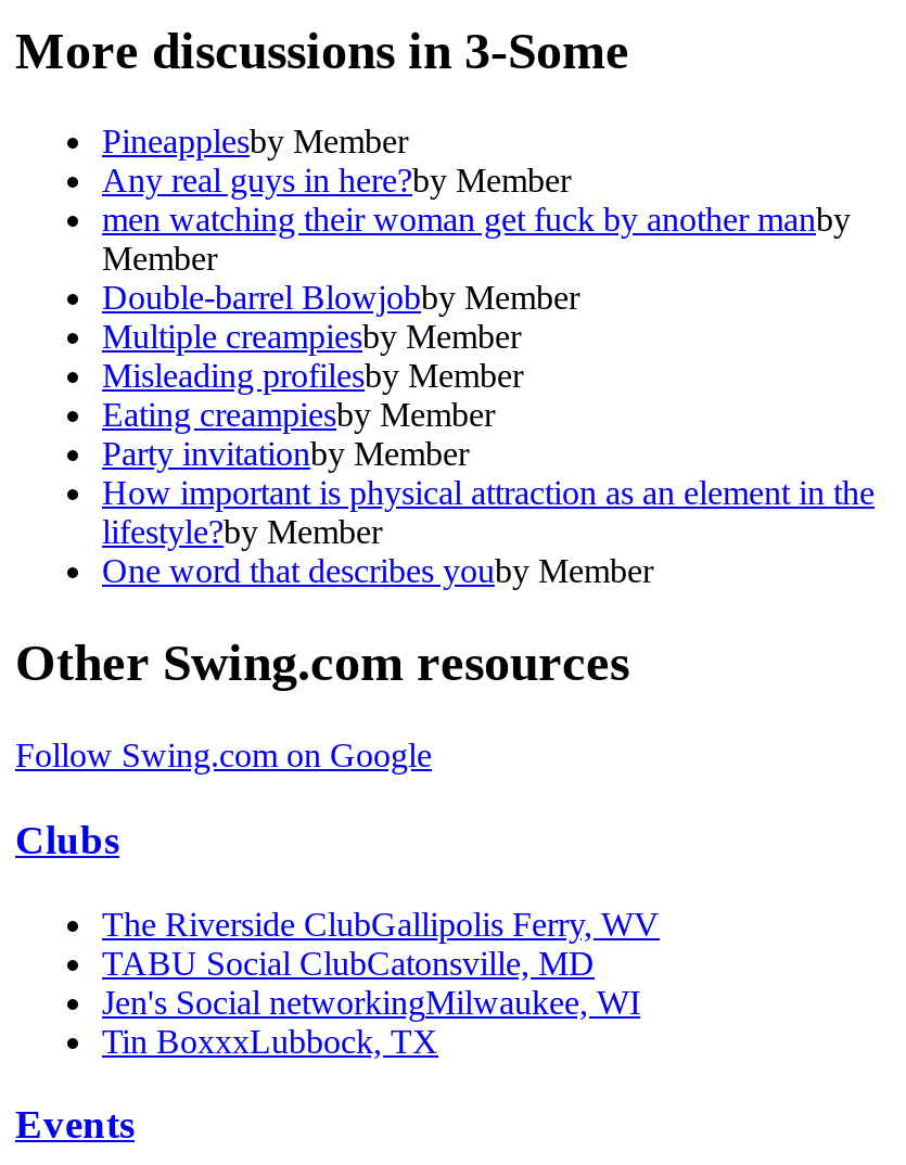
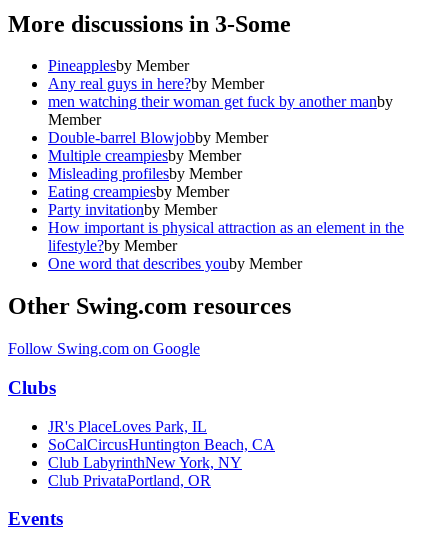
- The Riverside ClubGallipolis Ferry, WV
- TABU Social ClubCatonsville, MD
- Jen's Social networkingMilwaukee, WI
- Tin BoxxxLubbock, TX
+ JR's PlaceLoves Park, IL
+ SoCalCircusHuntington Beach, CA
+ Club LabyrinthNew York, NY
+ Club PrivataPortland, OR
